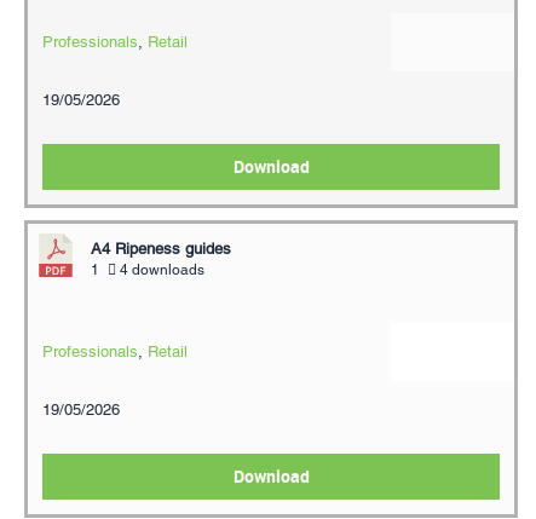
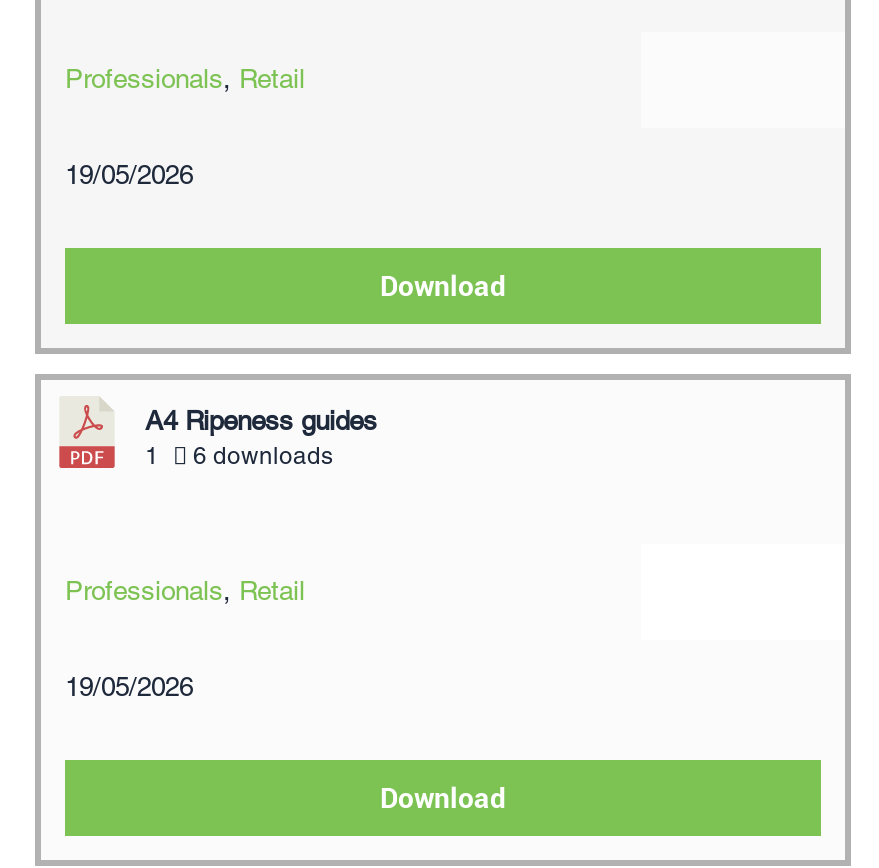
- 1 4 downloads
+ 1 6 downloads
